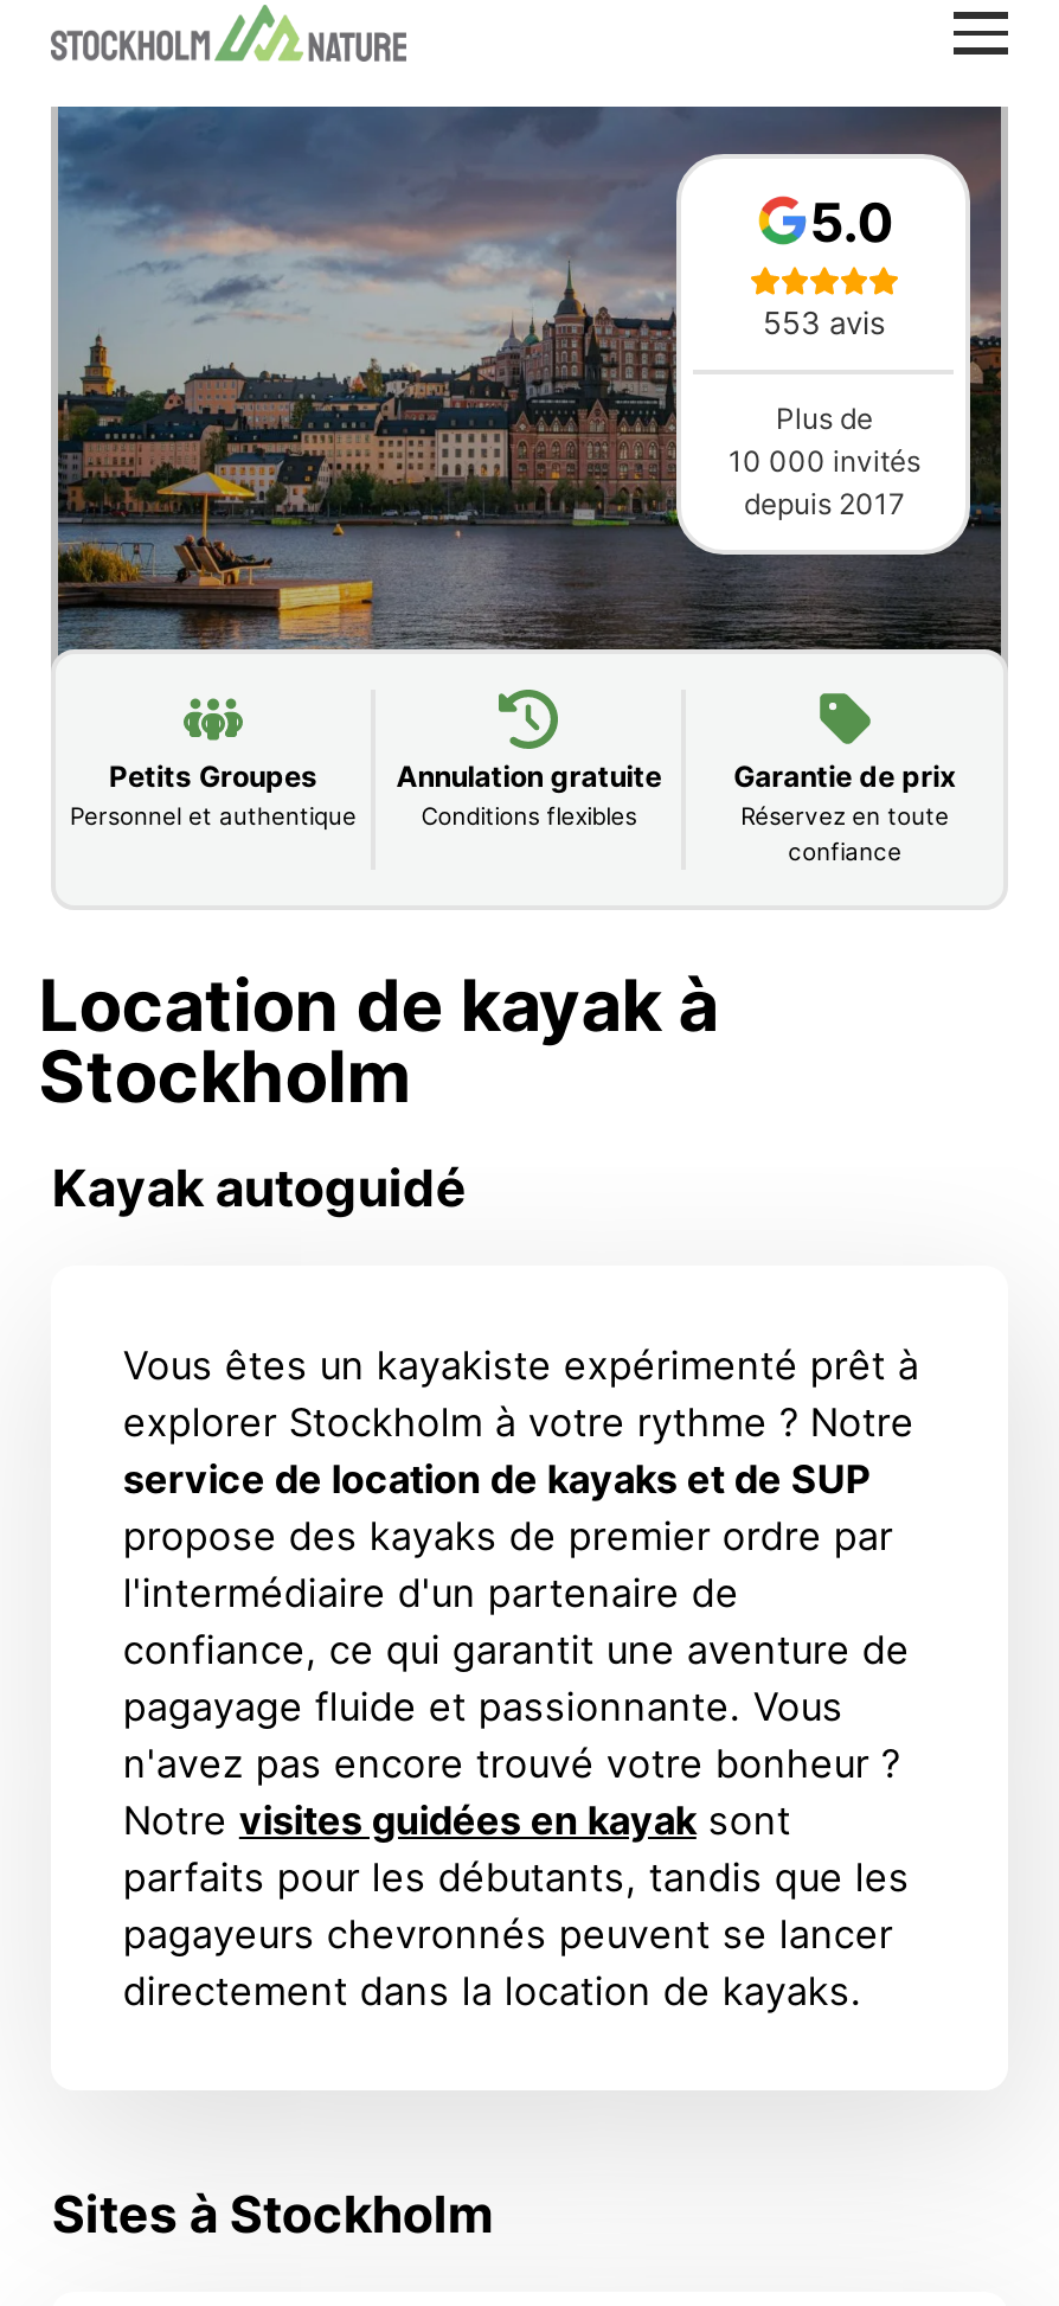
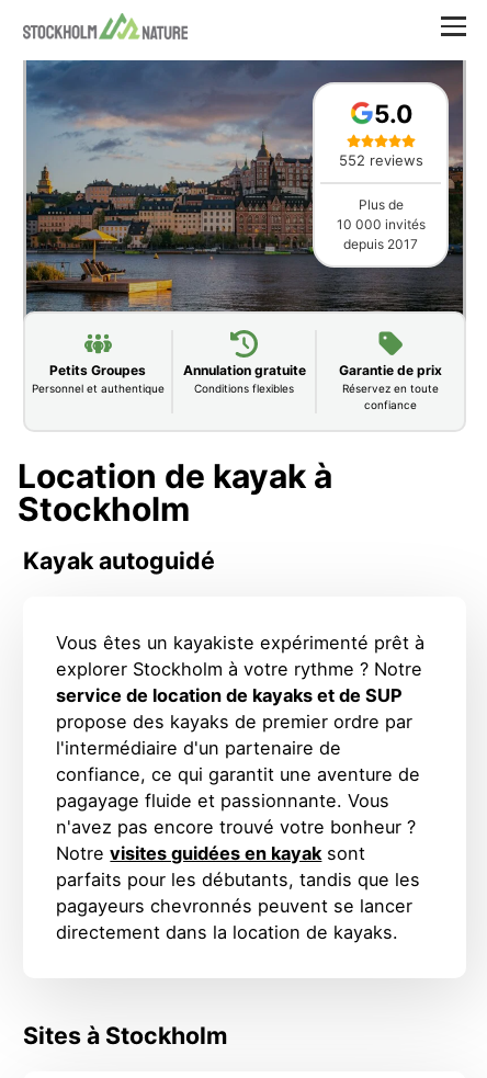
- 553 avis
+ 552 reviews
